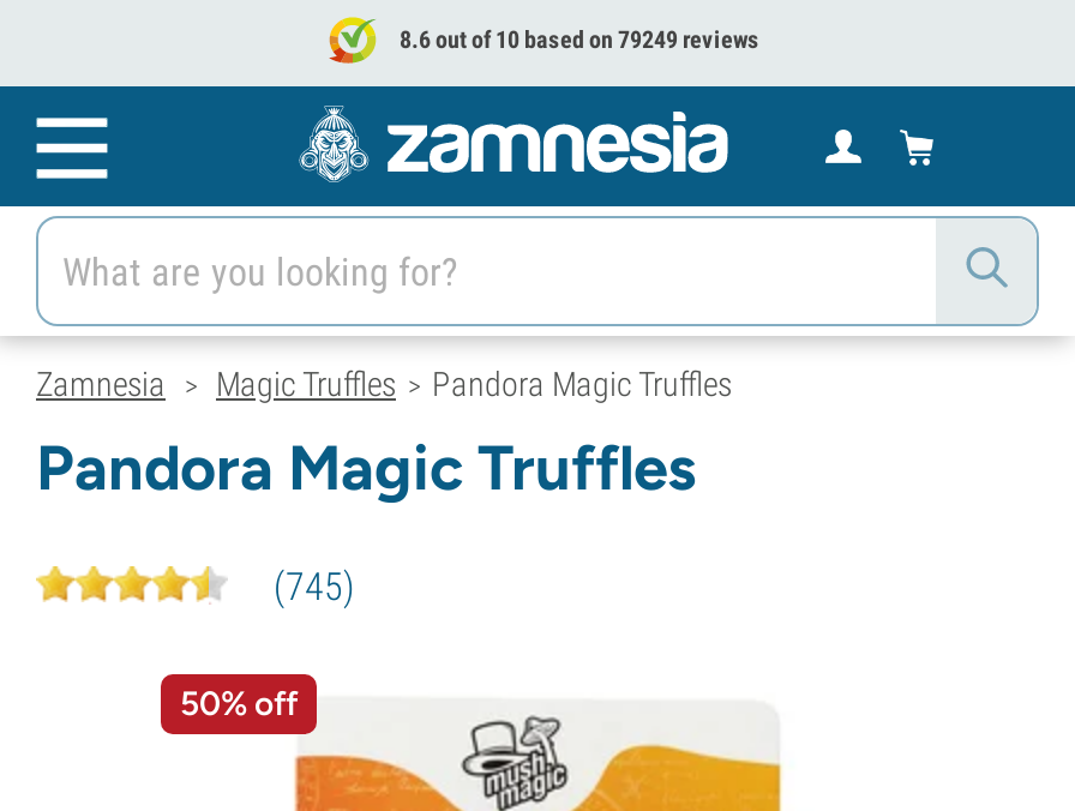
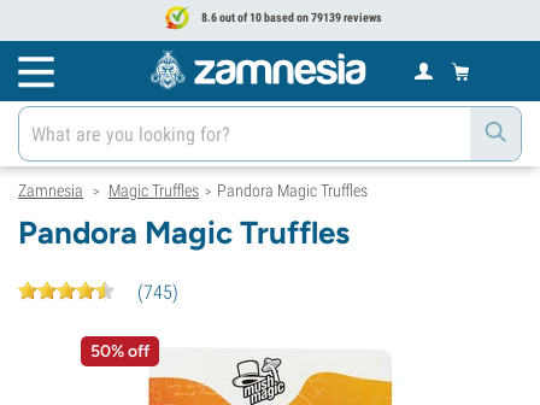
- 8.6 out of 10 based on 79249 reviews
+ 8.6 out of 10 based on 79139 reviews
